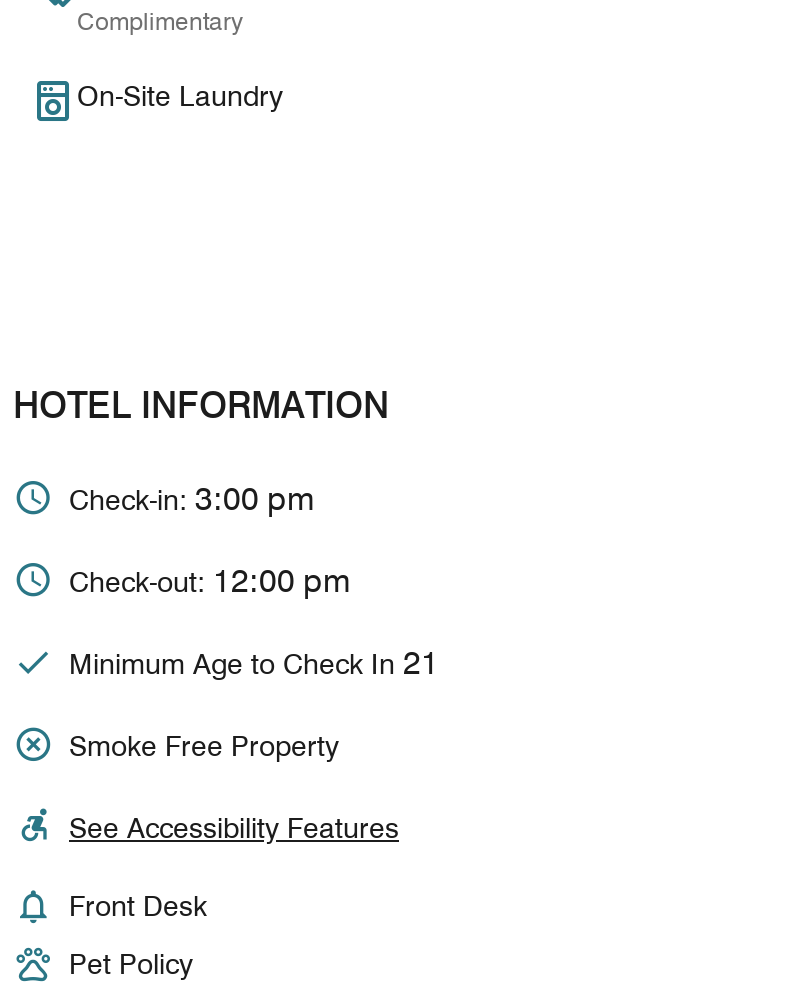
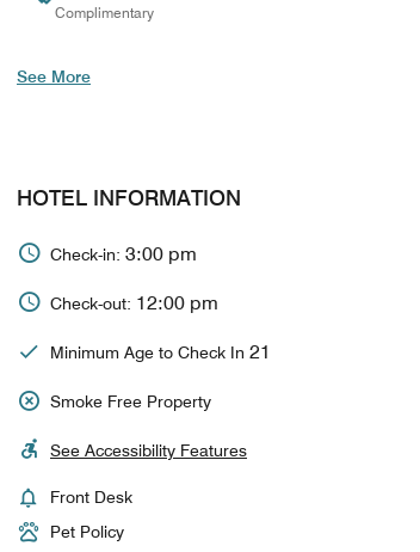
- On-Site Laundry
+ See More
